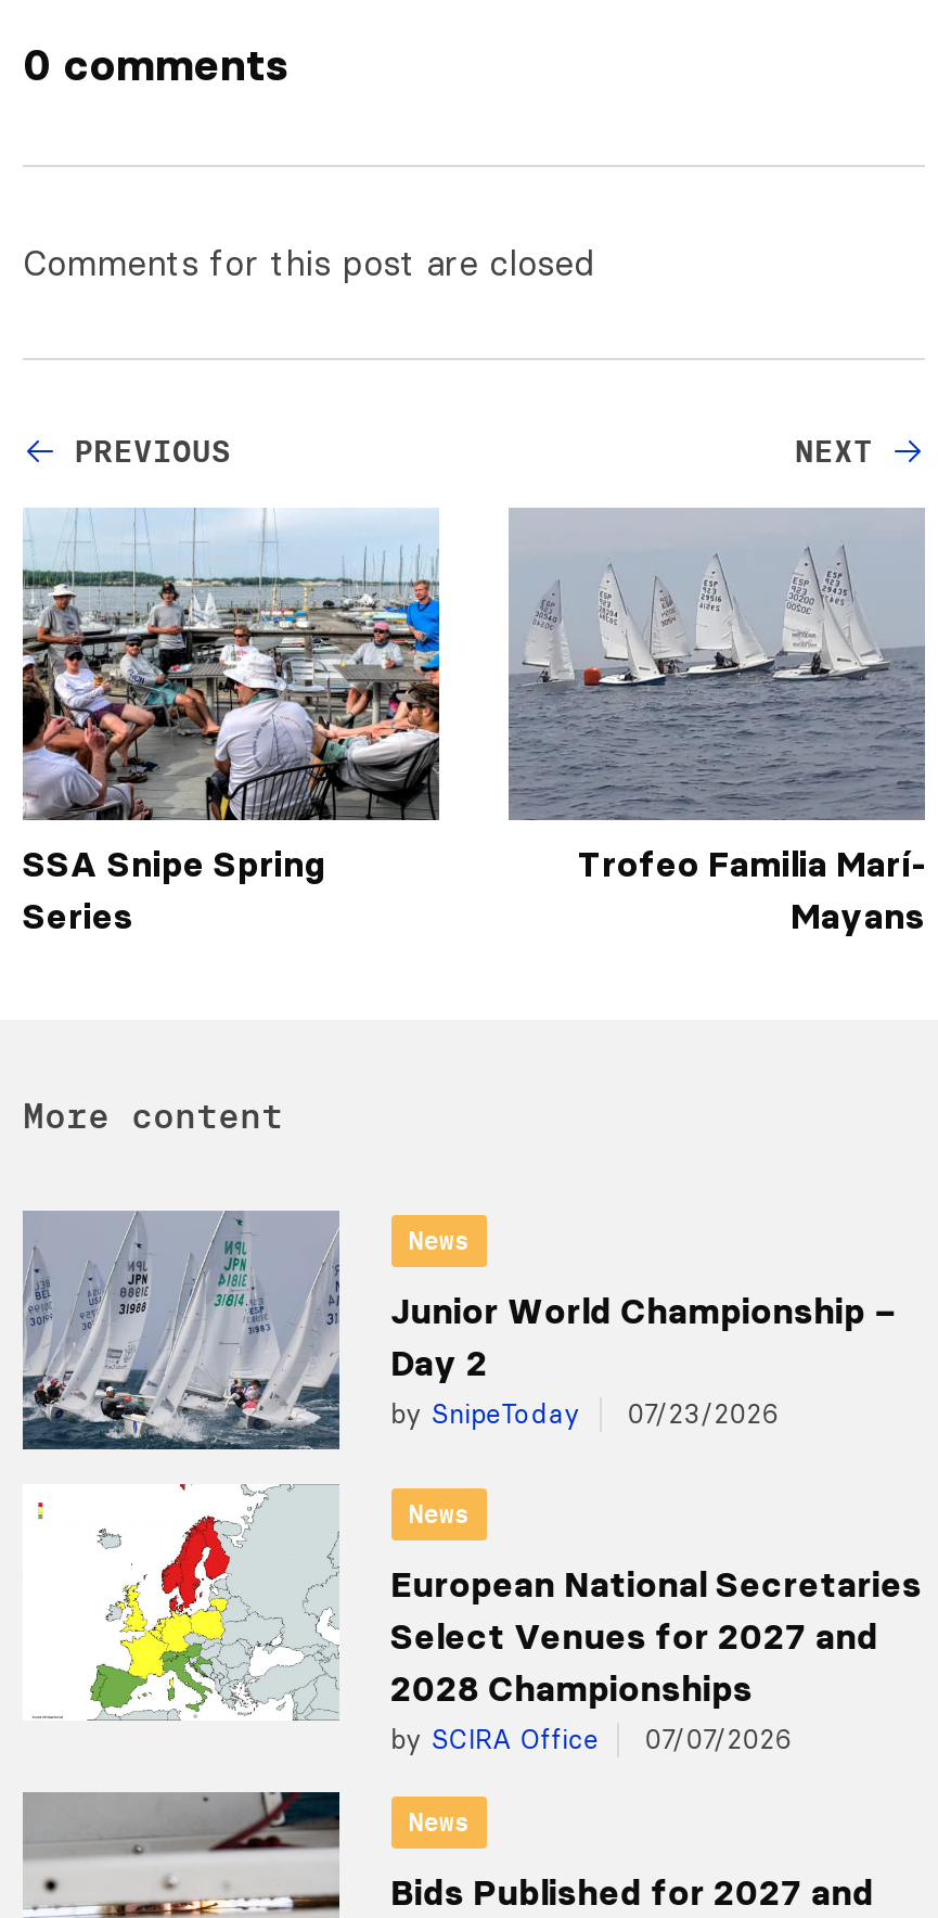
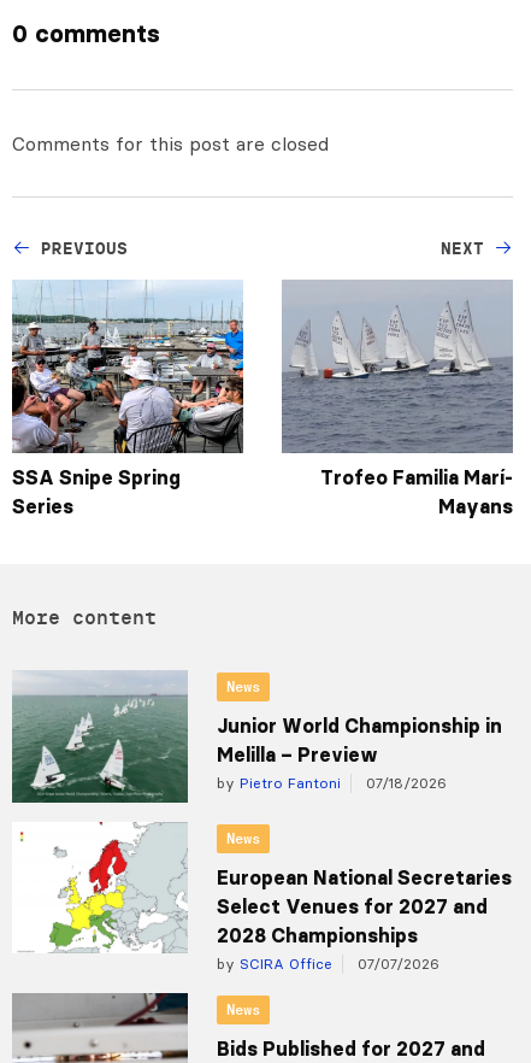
- [image]
- Junior World Championship –
- Day 2
- by SnipeToday
- 07/23/2026
+ [image]
+ Junior World Championship in
+ Melilla – Preview
+ by Pietro Fantoni
+ 07/18/2026
